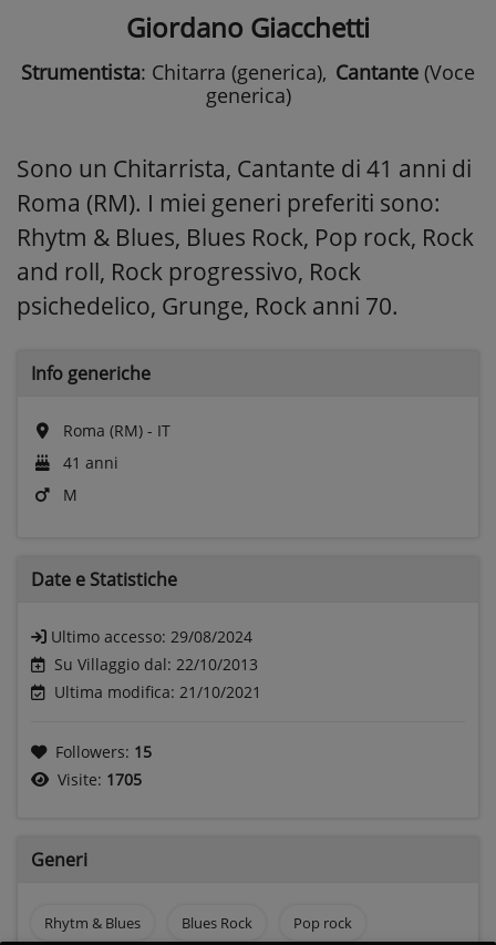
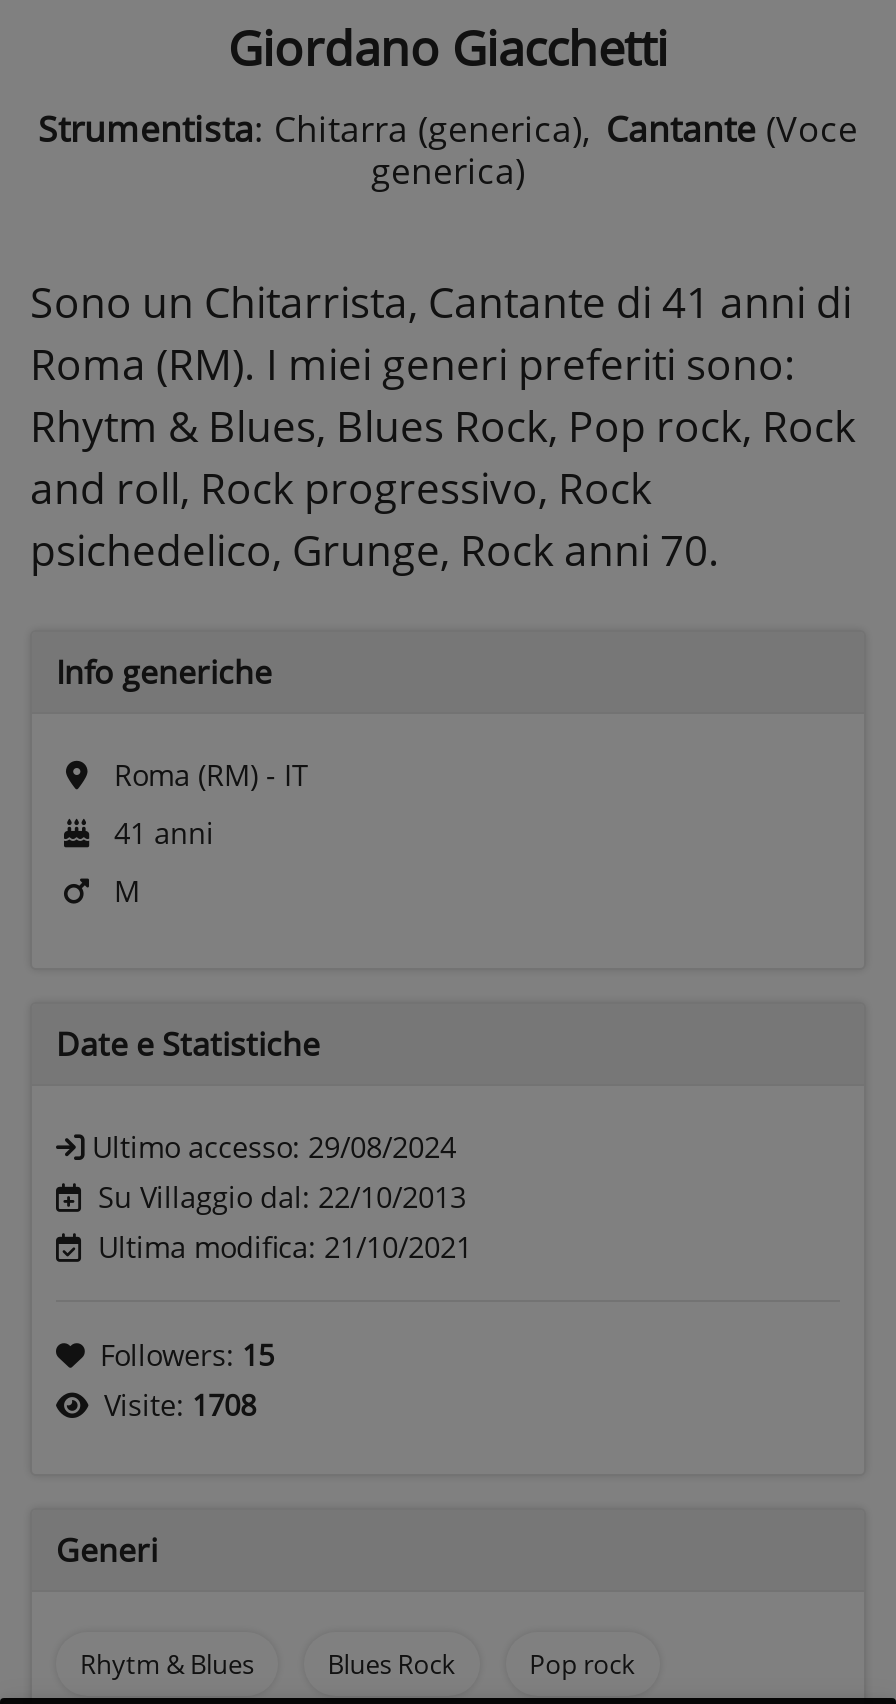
- Visite: 1705
+ Visite: 1708
